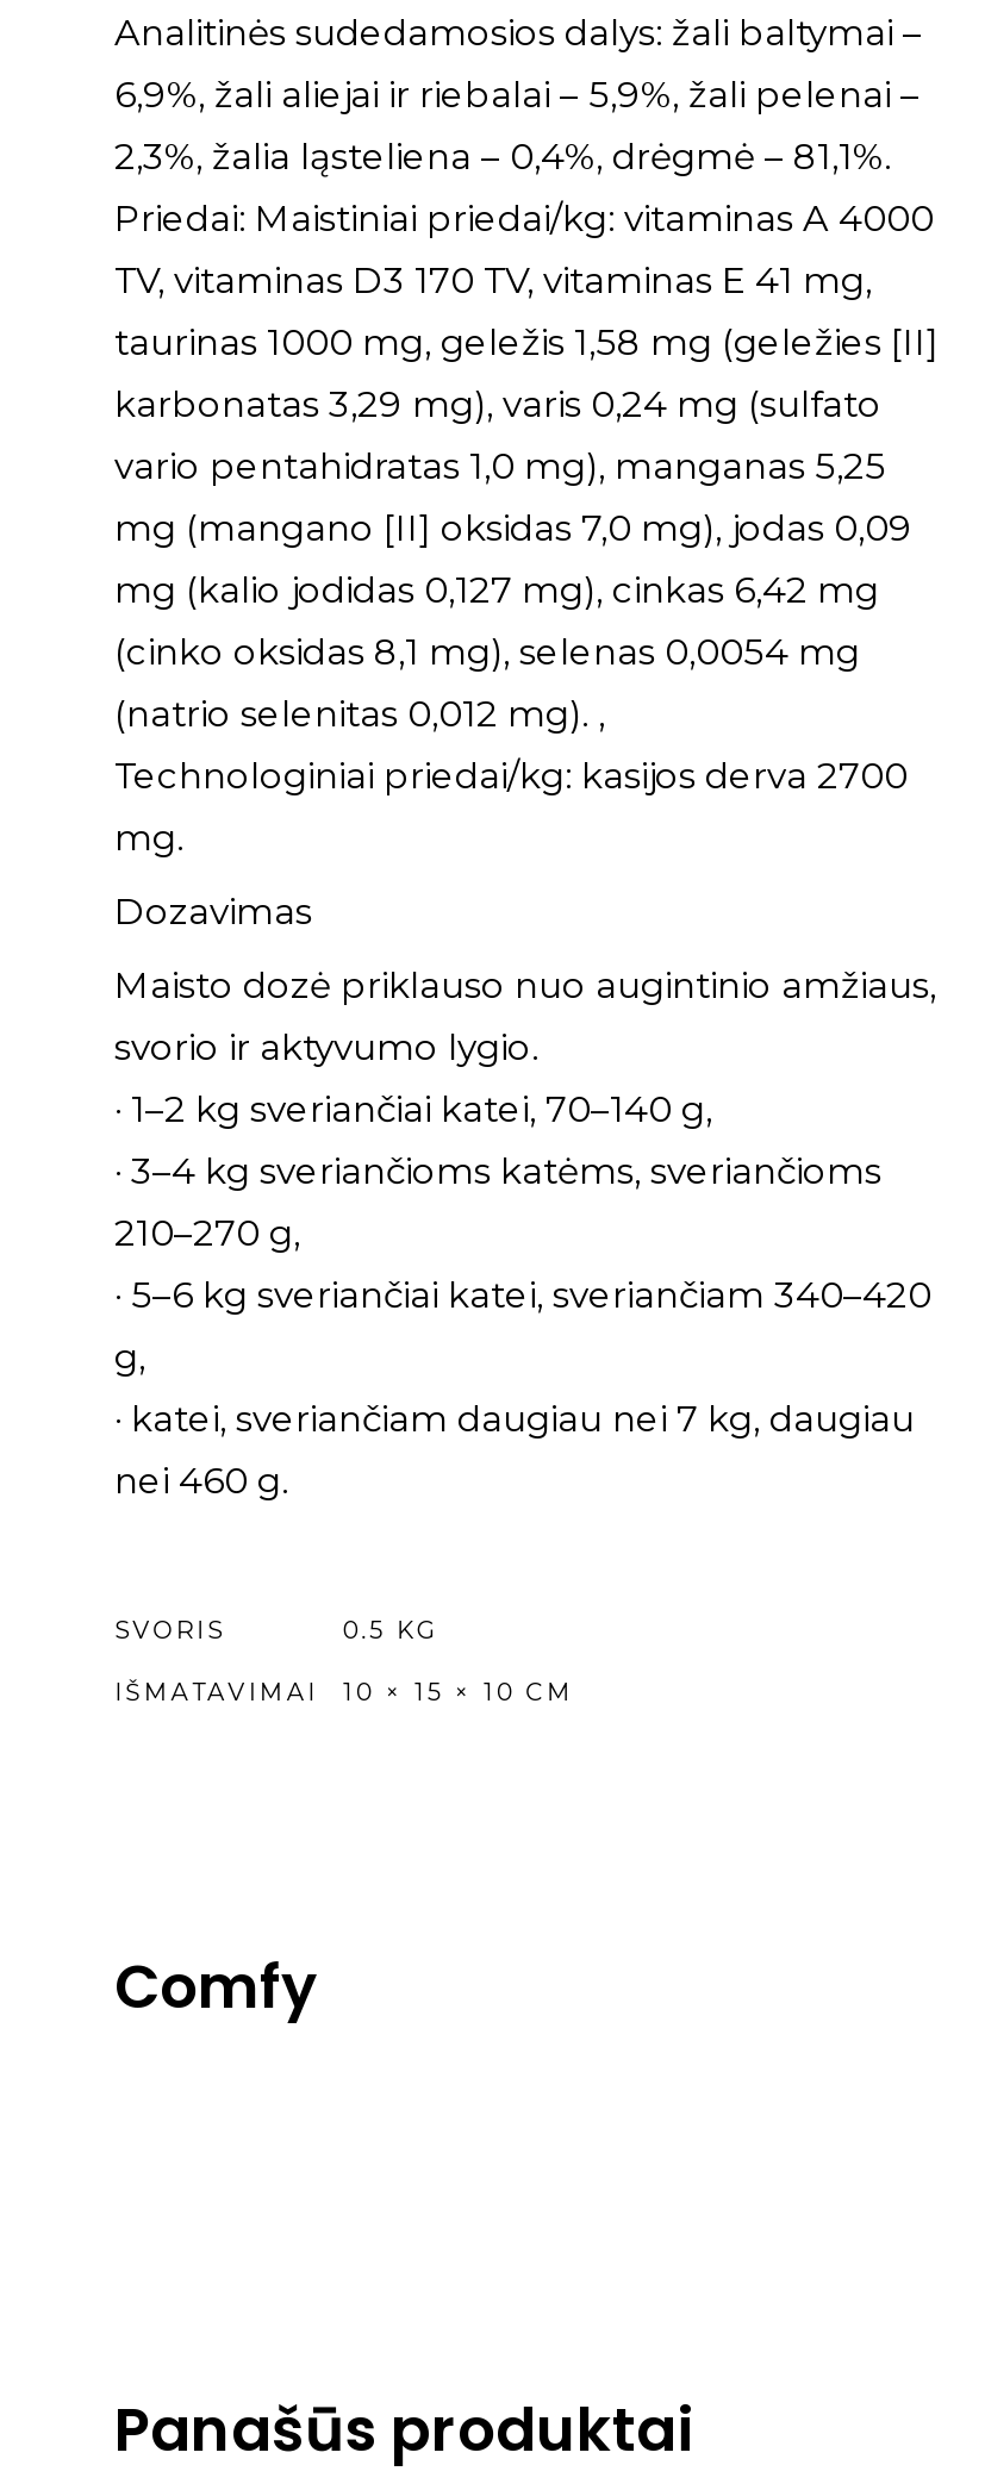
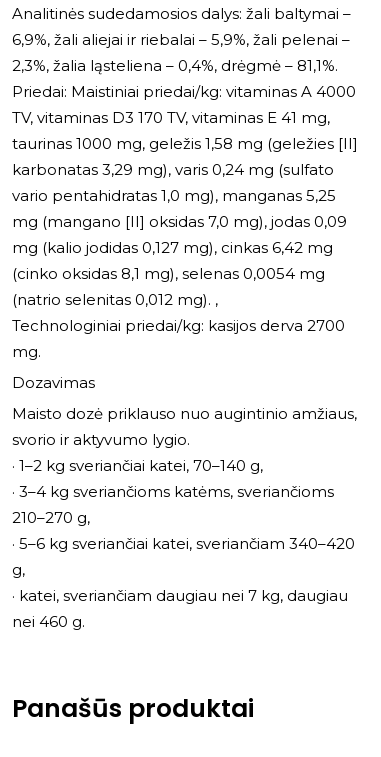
- SVORIS
- 0.5 KG
- IŠMATAVIMAI
- 10 × 15 × 10 CM

- Comfy
